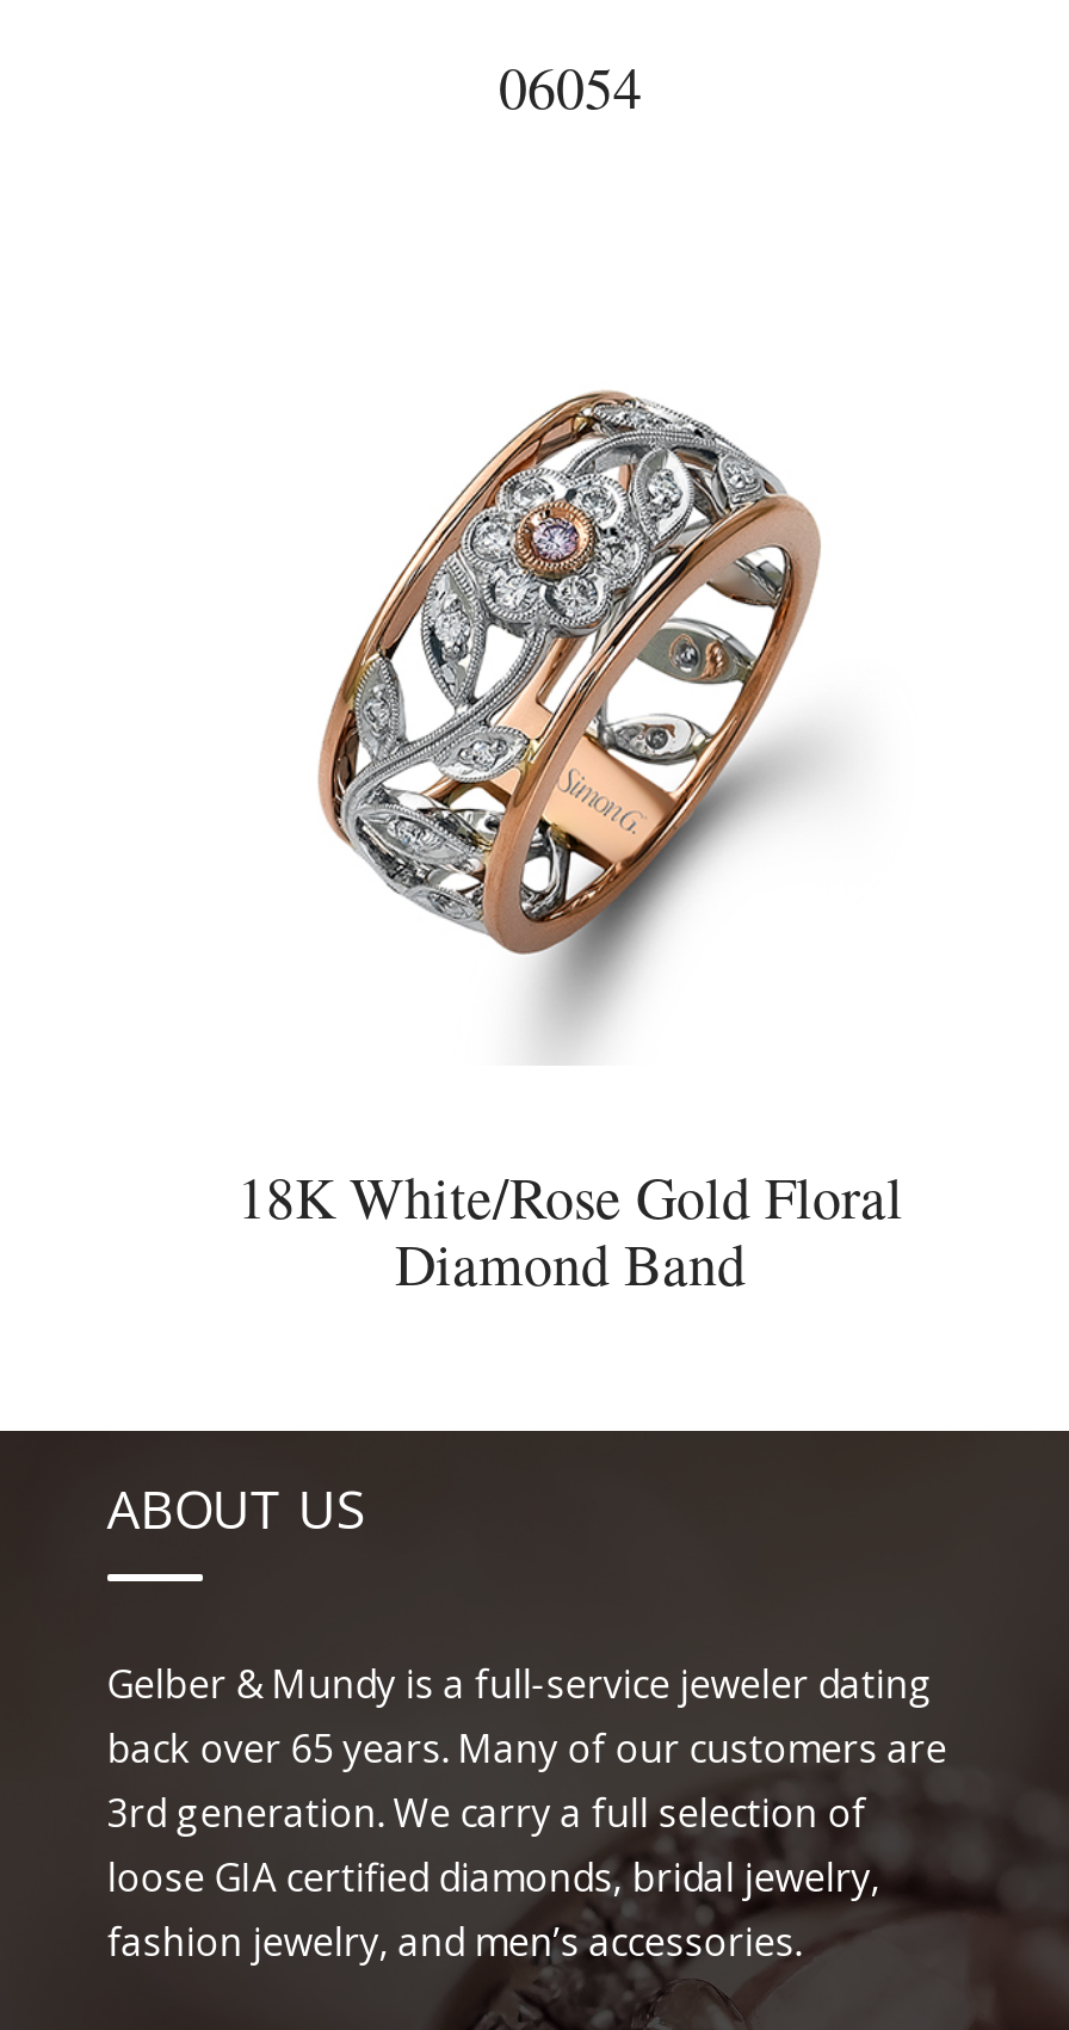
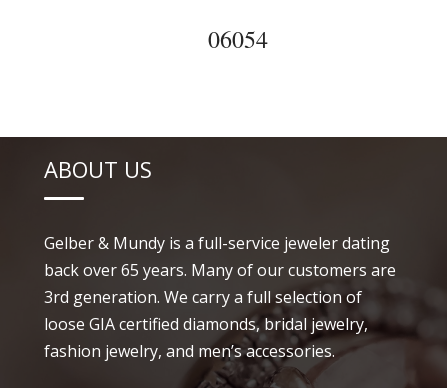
- [image]

- 18K White/Rose Gold Floral
- Diamond Band
